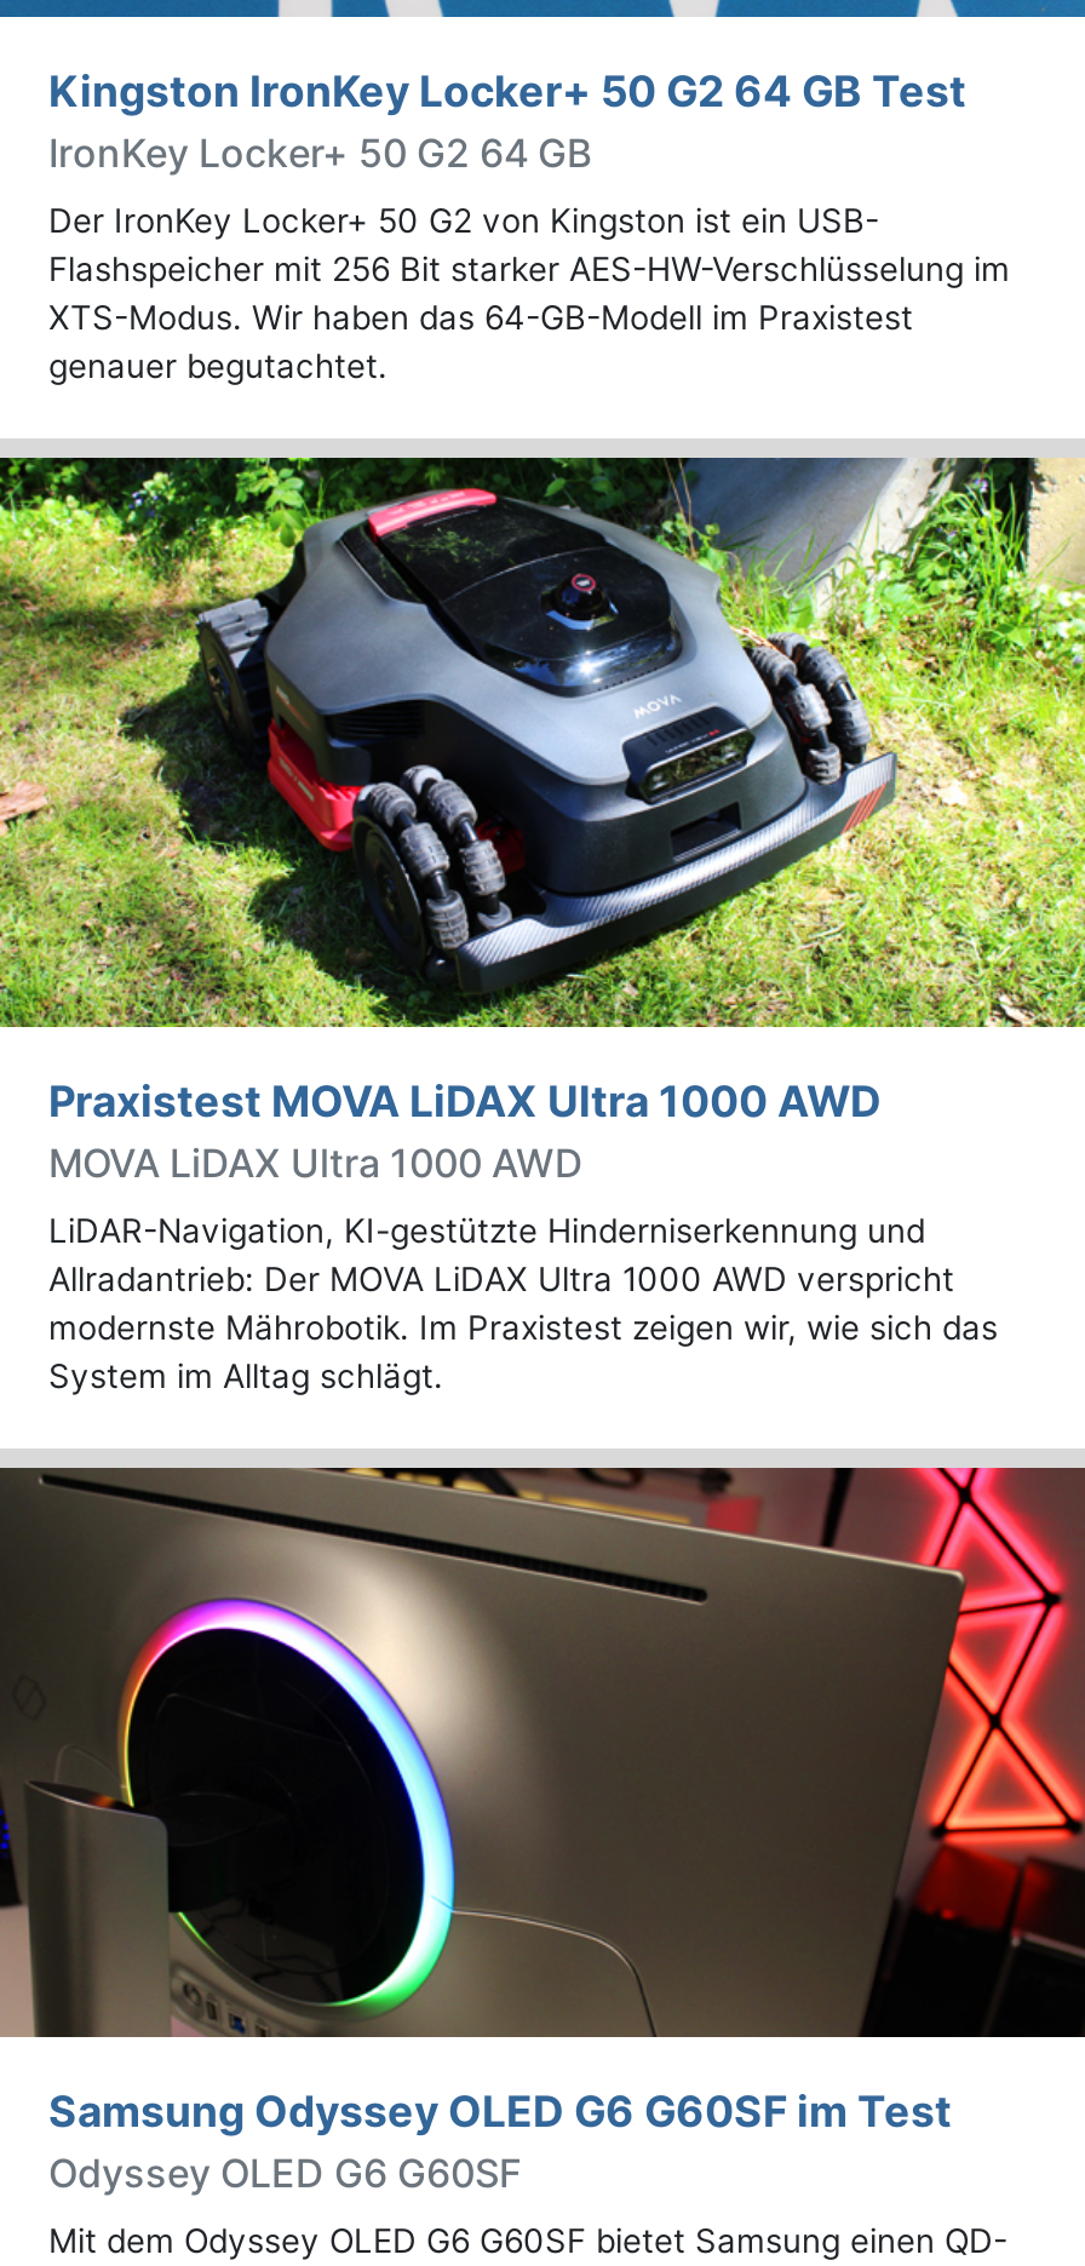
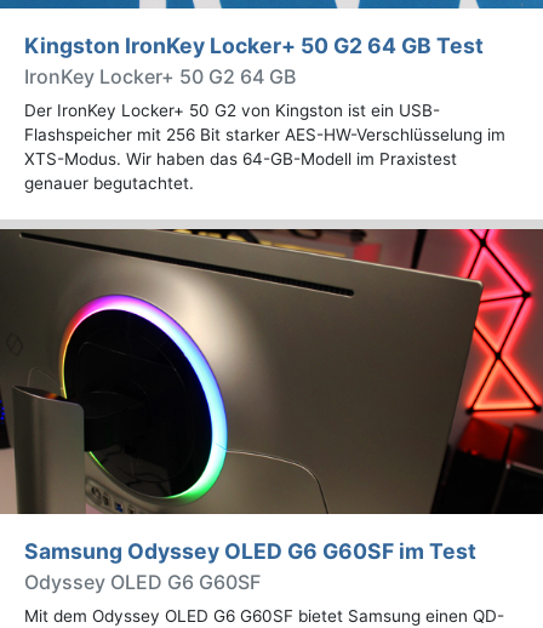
- [image]
- Praxistest MOVA LiDAX Ultra 1000 AWD
- MOVA LiDAX Ultra 1000 AWD
- LiDAR-Navigation, KI-gestützte Hinderniserkennung und
- Allradantrieb: Der MOVA LiDAX Ultra 1000 AWD verspricht
- modernste Mährobotik. Im Praxistest zeigen wir, wie sich das
- System im Alltag schlägt.
